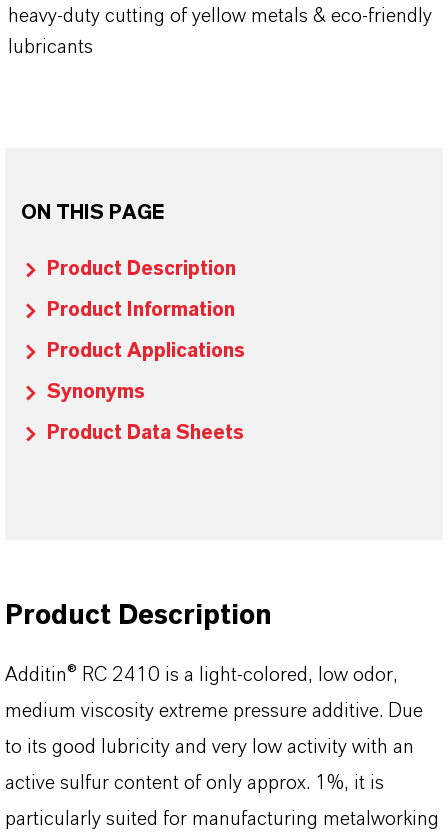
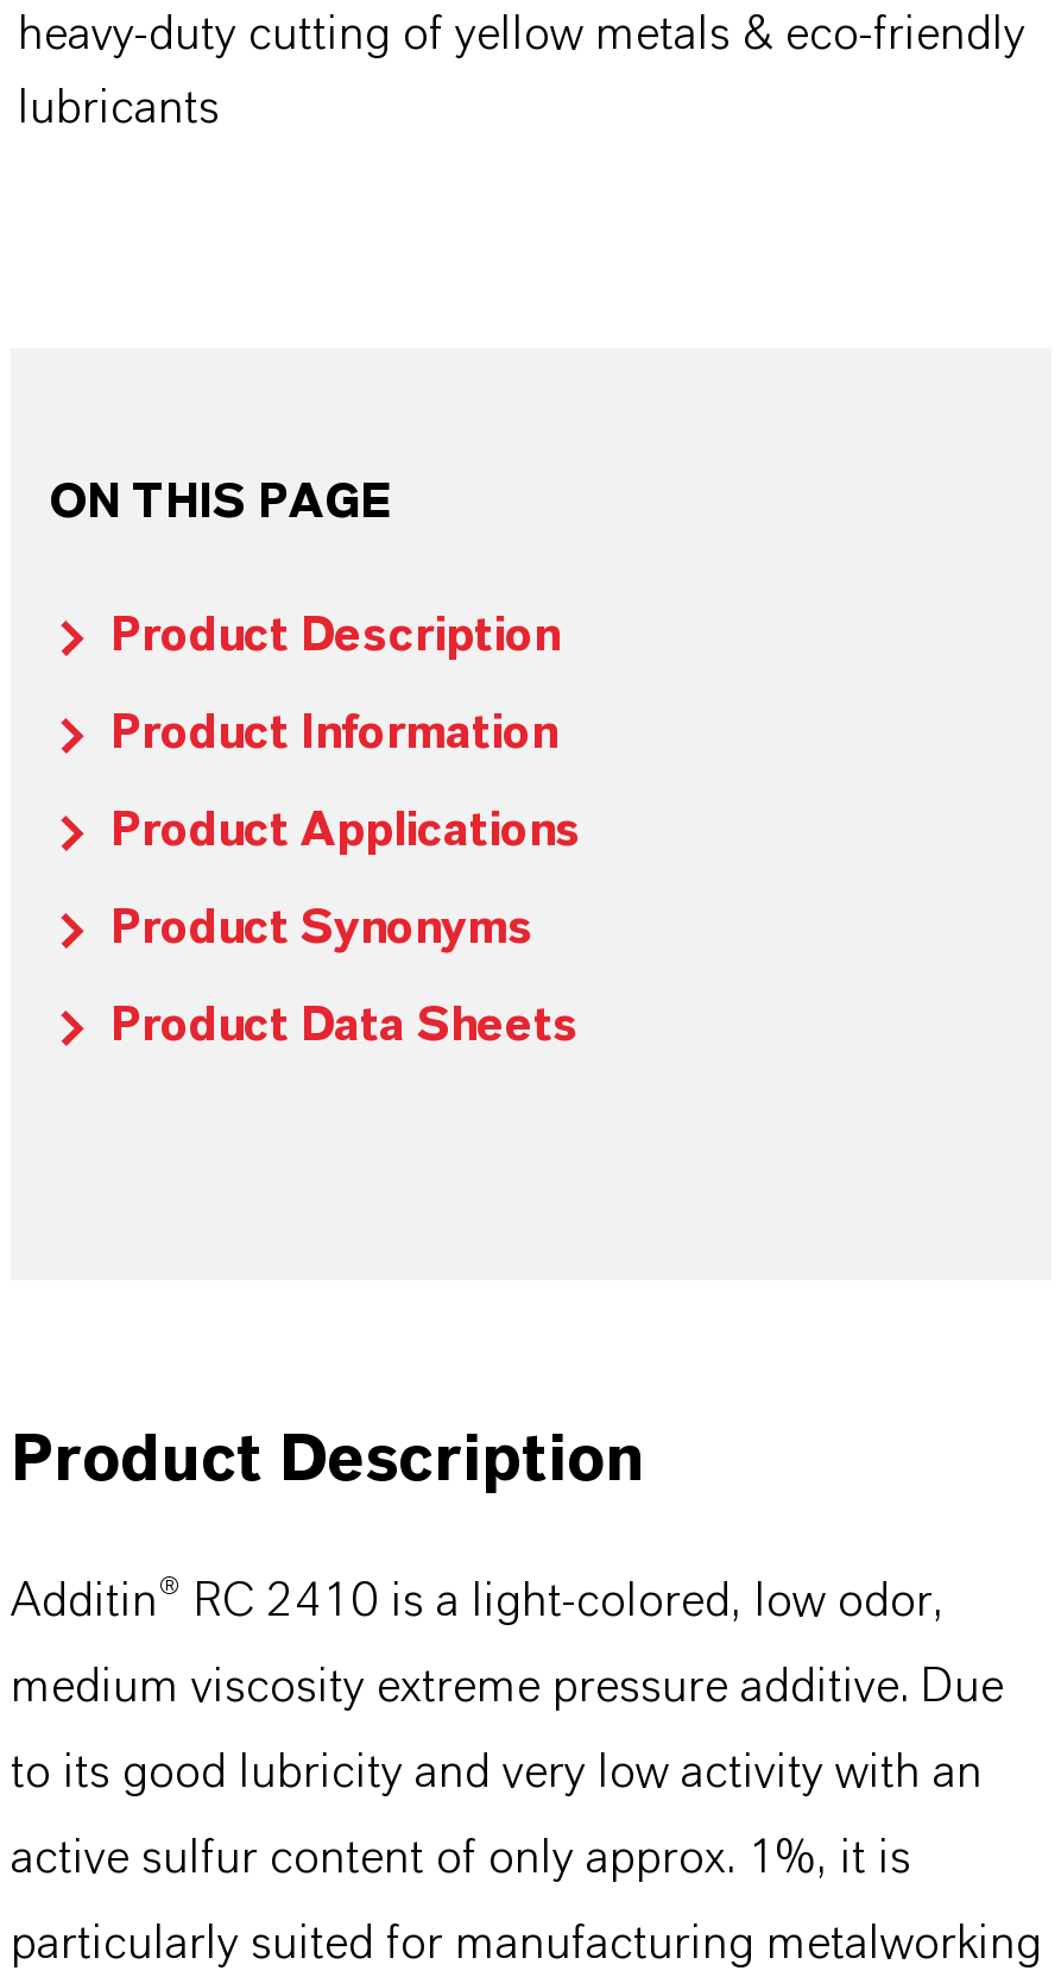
- Synonyms
+ Product Synonyms
